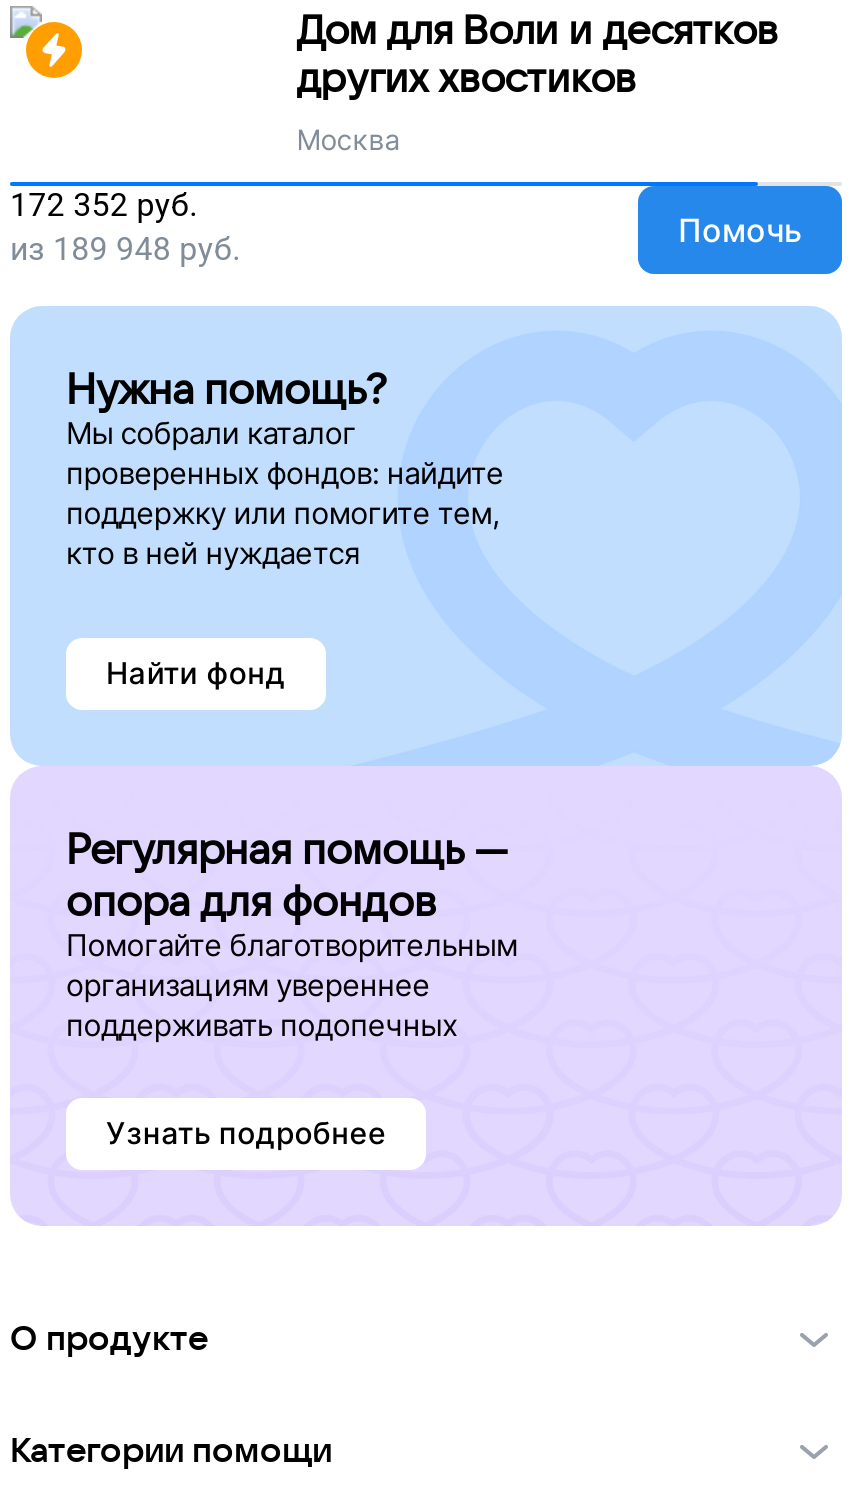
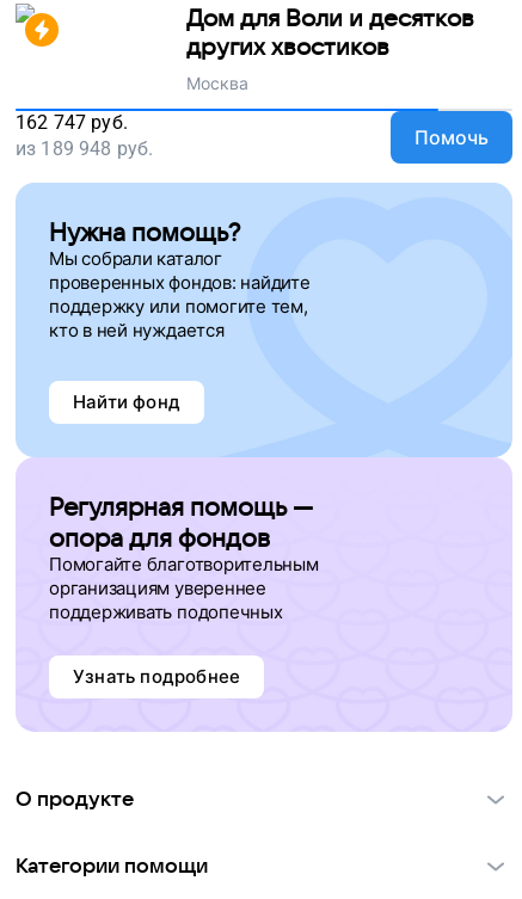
- 172 352 руб.
+ 162 747 руб.
